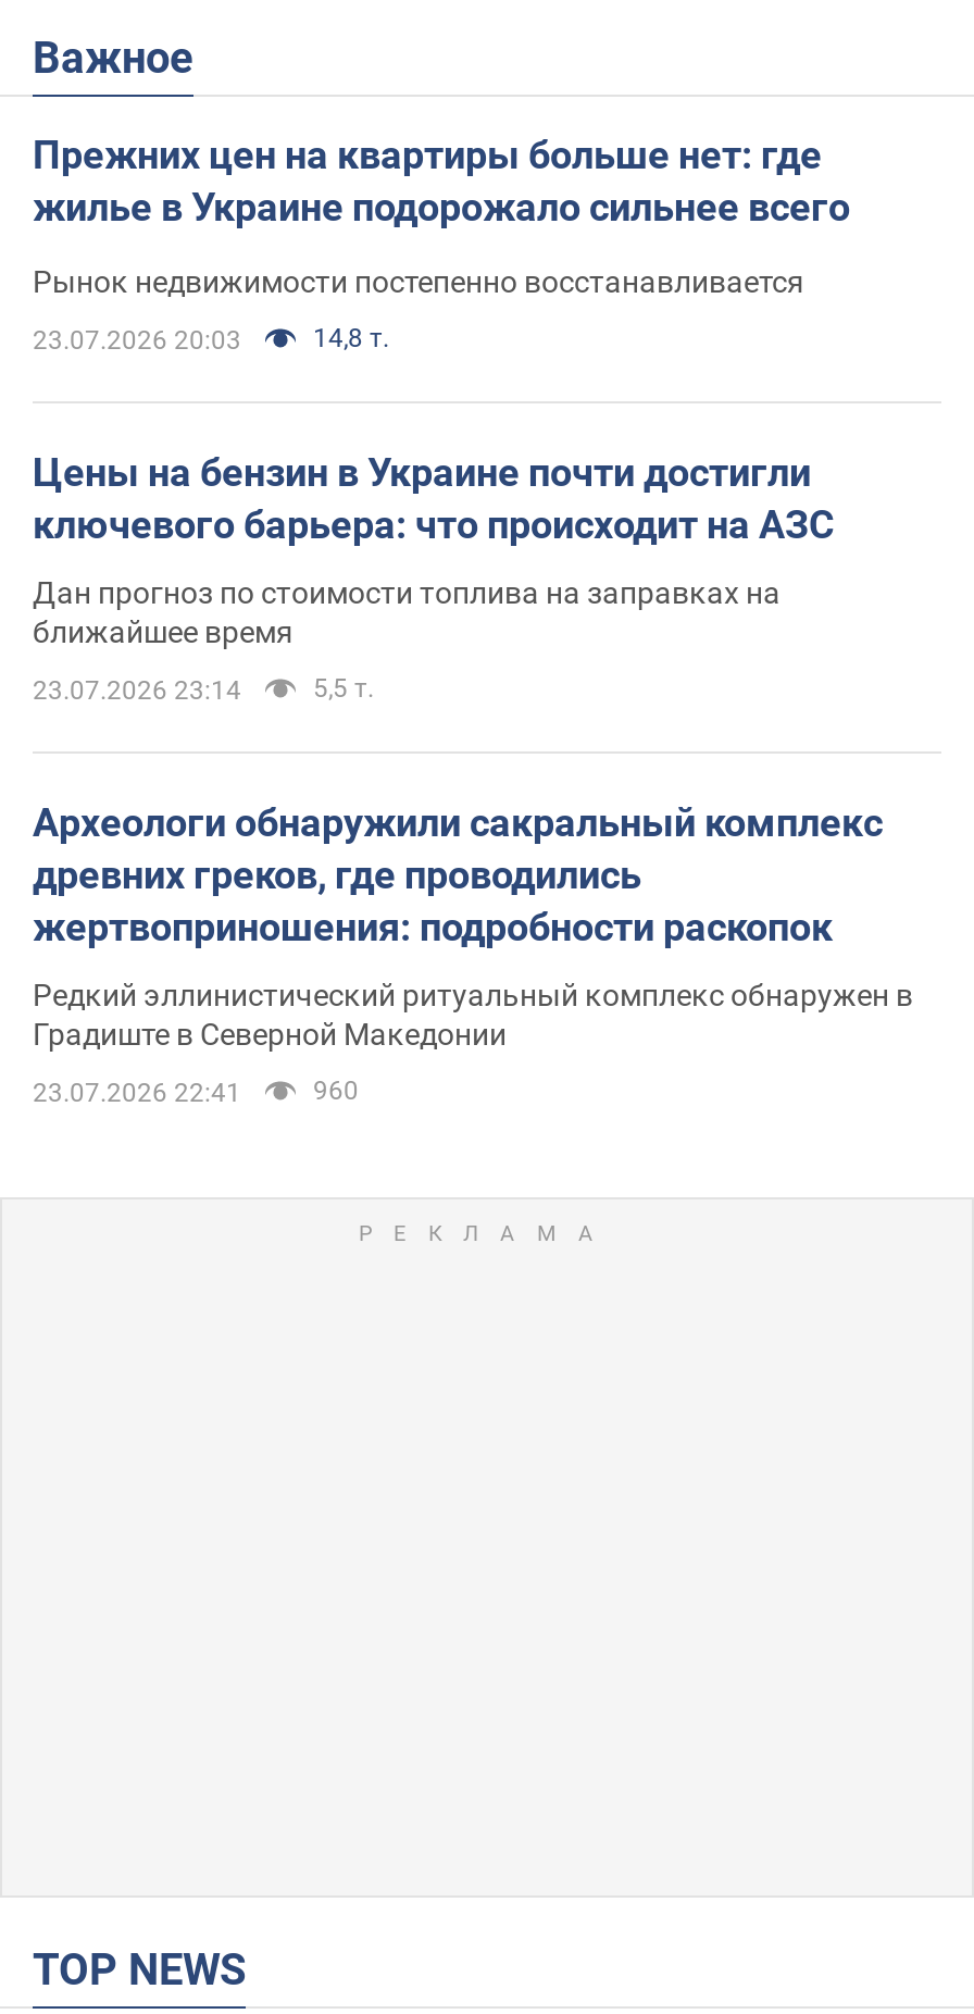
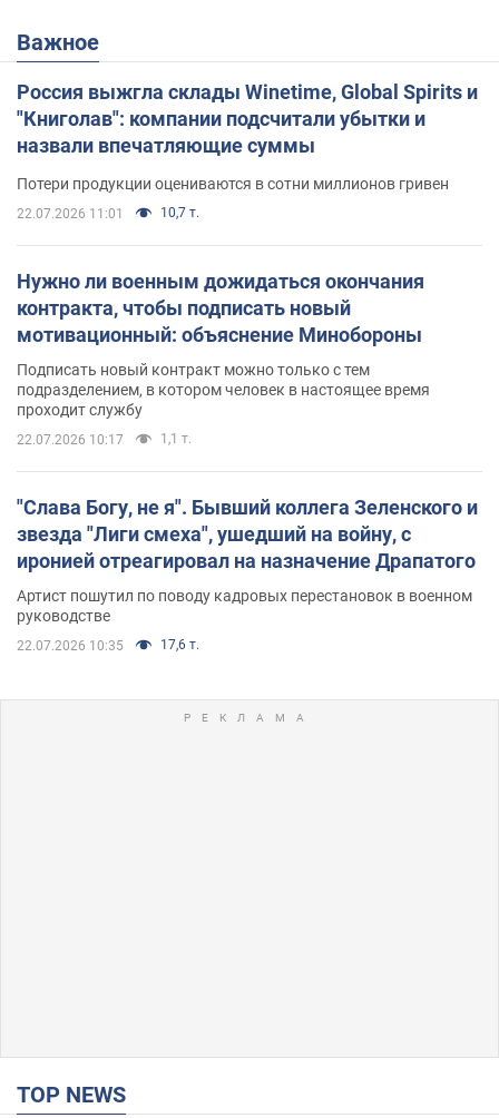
- Прежних цен на квартиры больше нет: где
- жилье в Украине подорожало сильнее всего
+ Россия выжгла склады Winetime, Global Spirits и
+ "Книголав": компании подсчитали убытки и
+ назвали впечатляющие суммы

- Рынок недвижимости постепенно восстанавливается
+ Потери продукции оцениваются в сотни миллионов гривен

- 23.07.2026 20:03
- 14,8 т.
+ 22.07.2026 11:01
+ 10,7 т.

- Цены на бензин в Украине почти достигли
- ключевого барьера: что происходит на АЗС
+ Нужно ли военным дожидаться окончания
+ контракта, чтобы подписать новый
+ мотивационный: объяснение Минобороны

- Дан прогноз по стоимости топлива на заправках на
- ближайшее время
+ Подписать новый контракт можно только с тем
+ подразделением, в котором человек в настоящее время
+ проходит службу

- 23.07.2026 23:14
- 5,5 т.
+ 22.07.2026 10:17
+ 1,1 т.

- Археологи обнаружили сакральный комплекс
- древних греков, где проводились
- жертвоприношения: подробности раскопок
+ "Слава Богу, не я". Бывший коллега Зеленского и
+ звезда "Лиги смеха", ушедший на войну, с
+ иронией отреагировал на назначение Драпатого

- Редкий эллинистический ритуальный комплекс обнаружен в
- Градиште в Северной Македонии
+ Артист пошутил по поводу кадровых перестановок в военном
+ руководстве

- 23.07.2026 22:41
- 960
+ 22.07.2026 10:35
+ 17,6 т.
